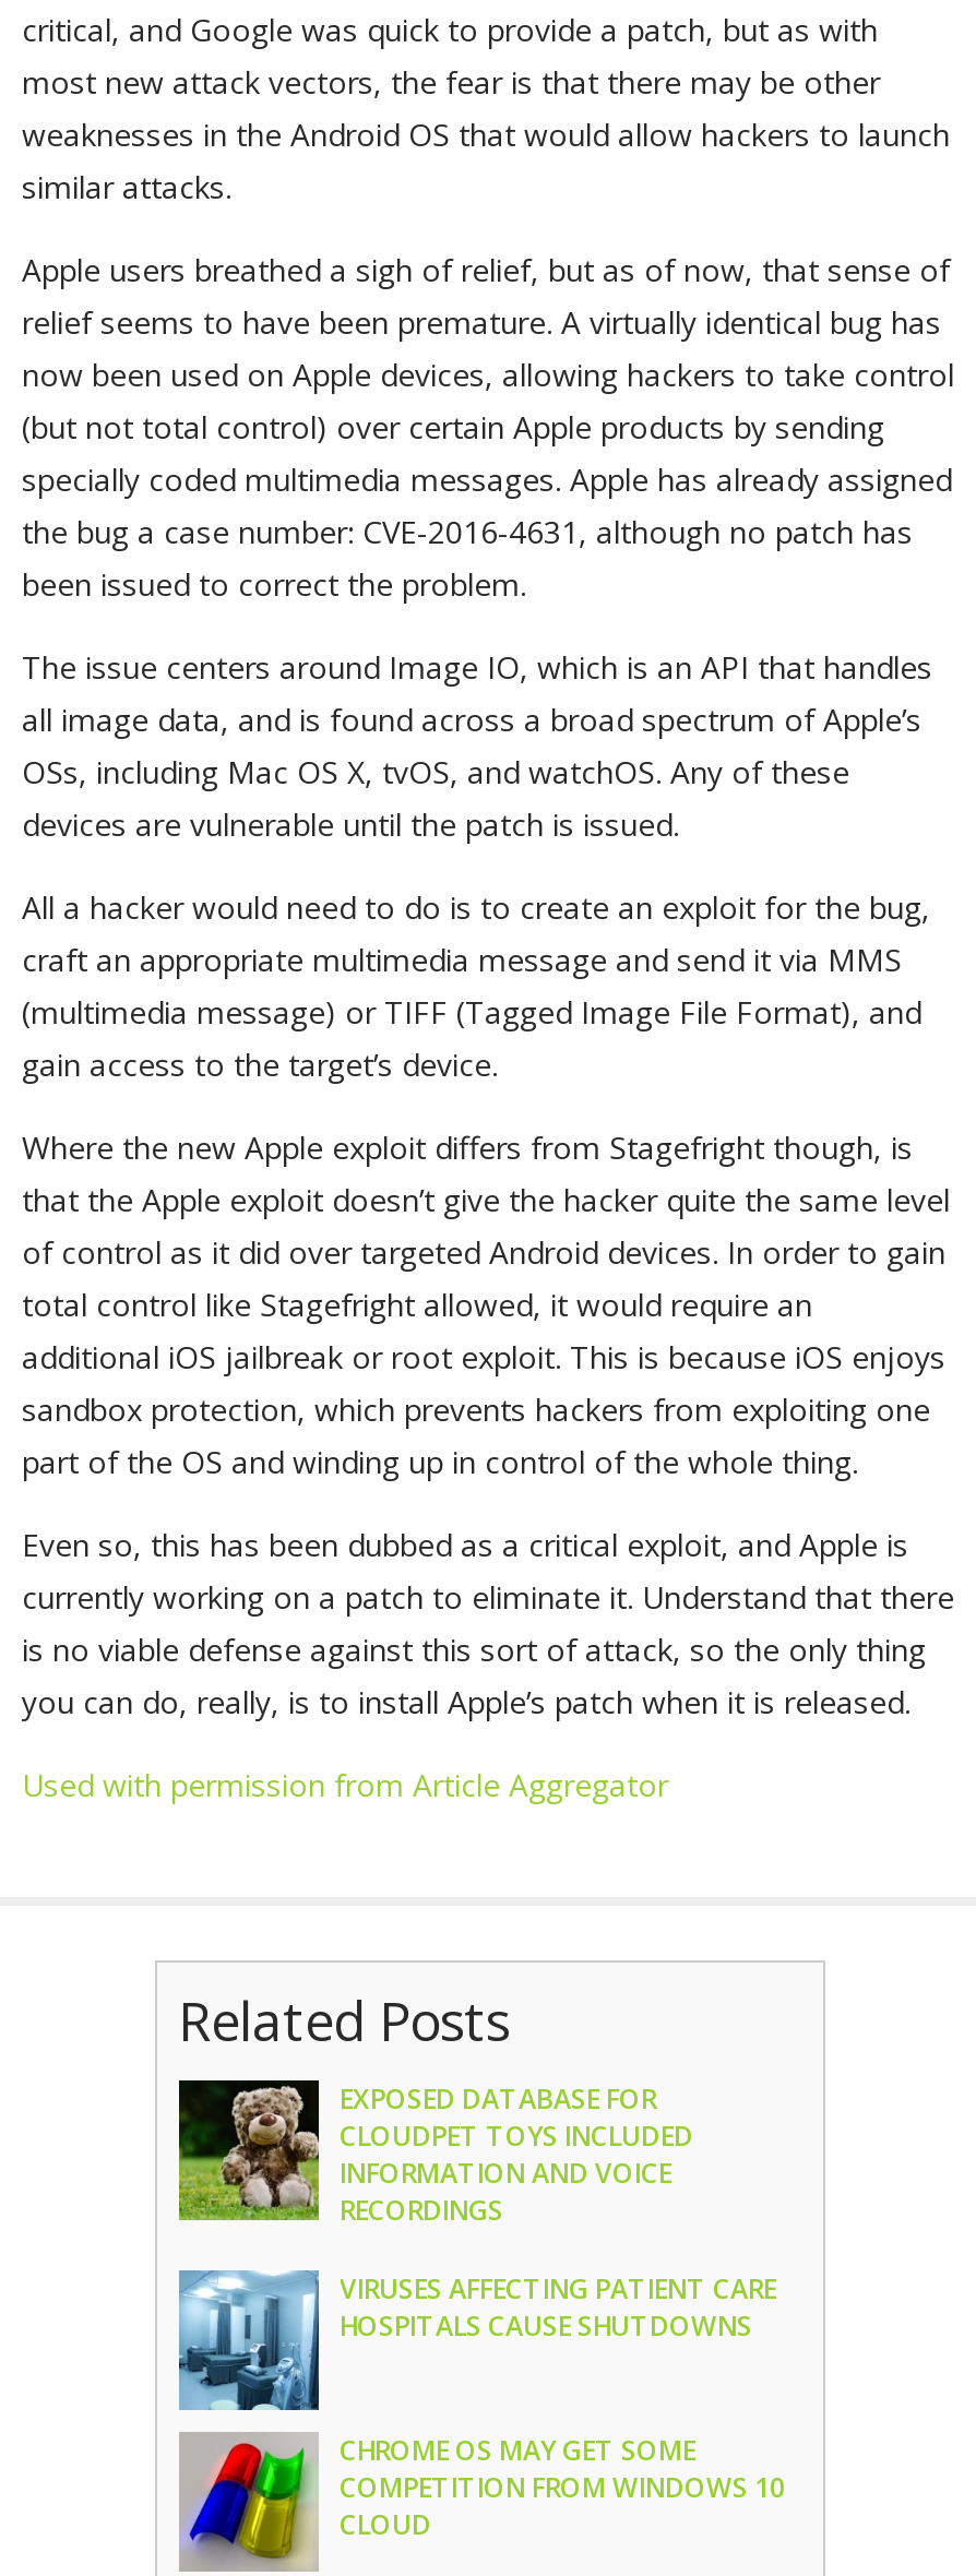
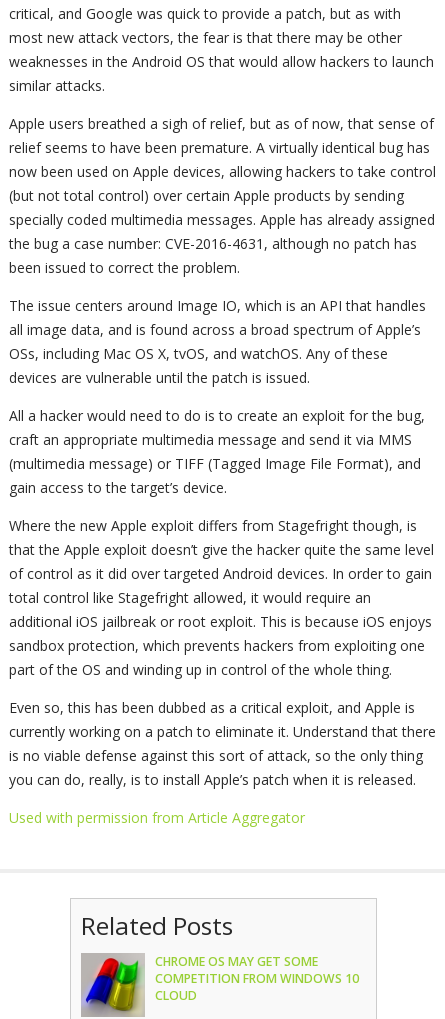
- [image]
- EXPOSED DATABASE FOR
- CLOUDPET TOYS INCLUDED
- INFORMATION AND VOICE
- RECORDINGS
- VIRUSES AFFECTING PATIENT CARE
- HOSPITALS CAUSE SHUTDOWNS

- [image]
